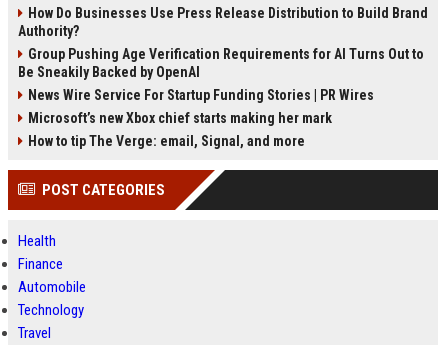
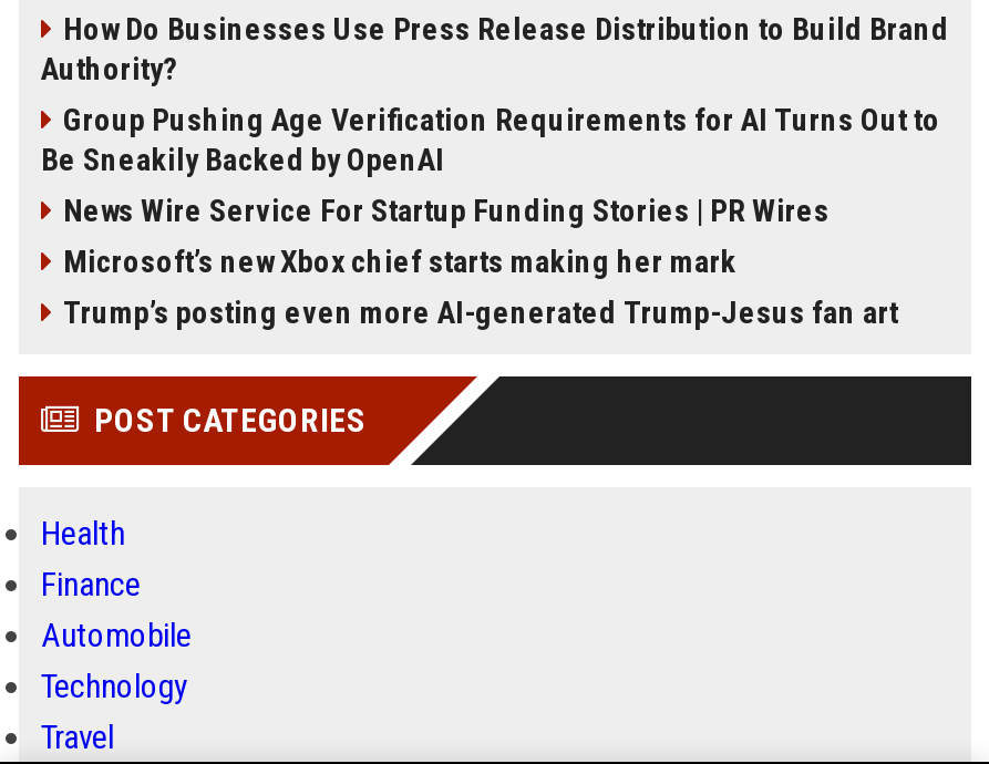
- How to tip The Verge: email, Signal, and more
+ Trump’s posting even more AI-generated Trump-Jesus fan art
